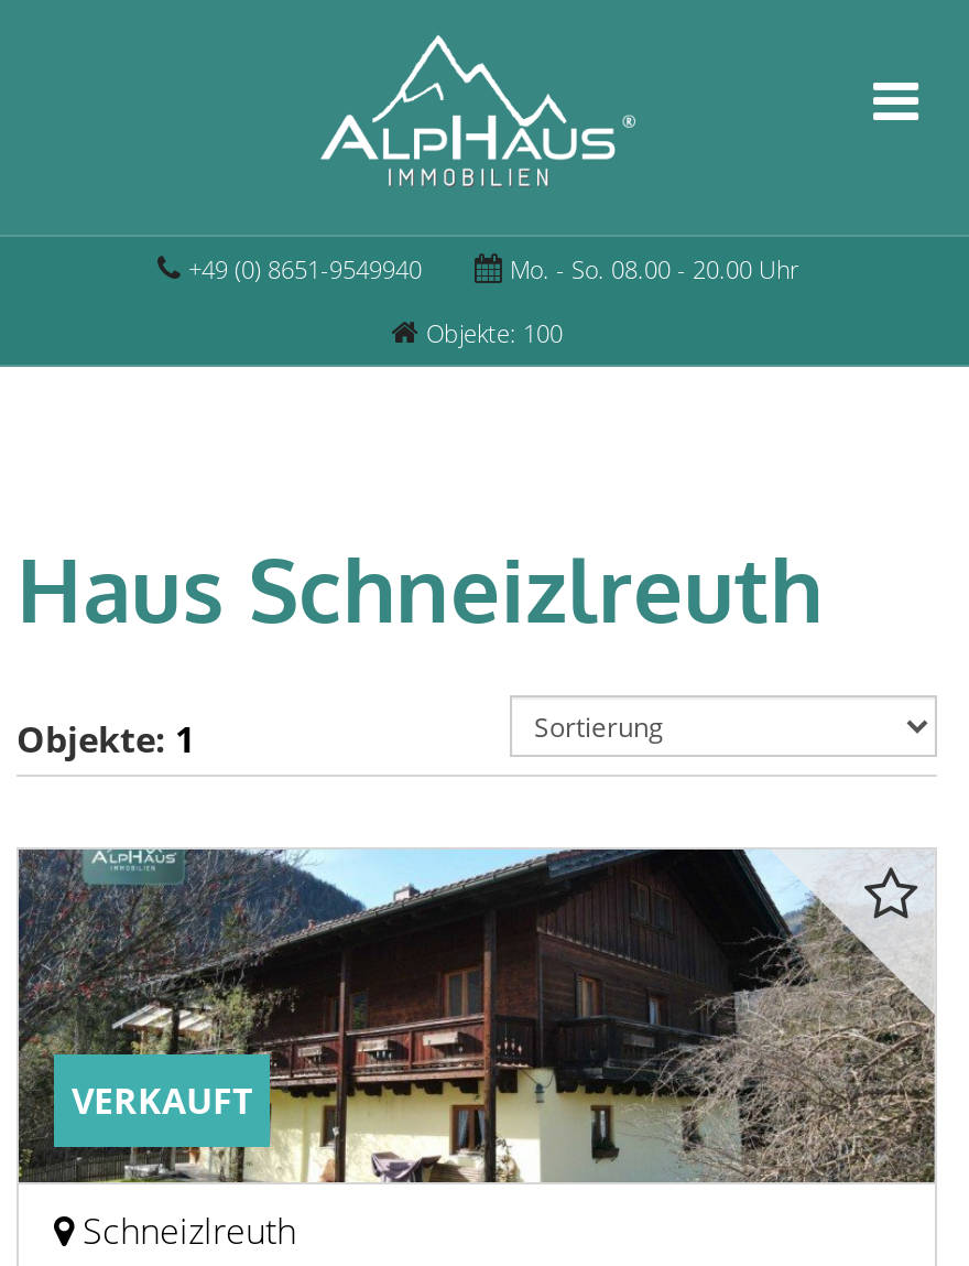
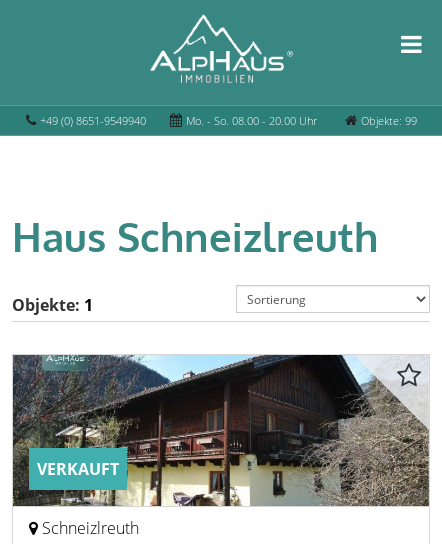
- Objekte: 100
+ Objekte: 99
